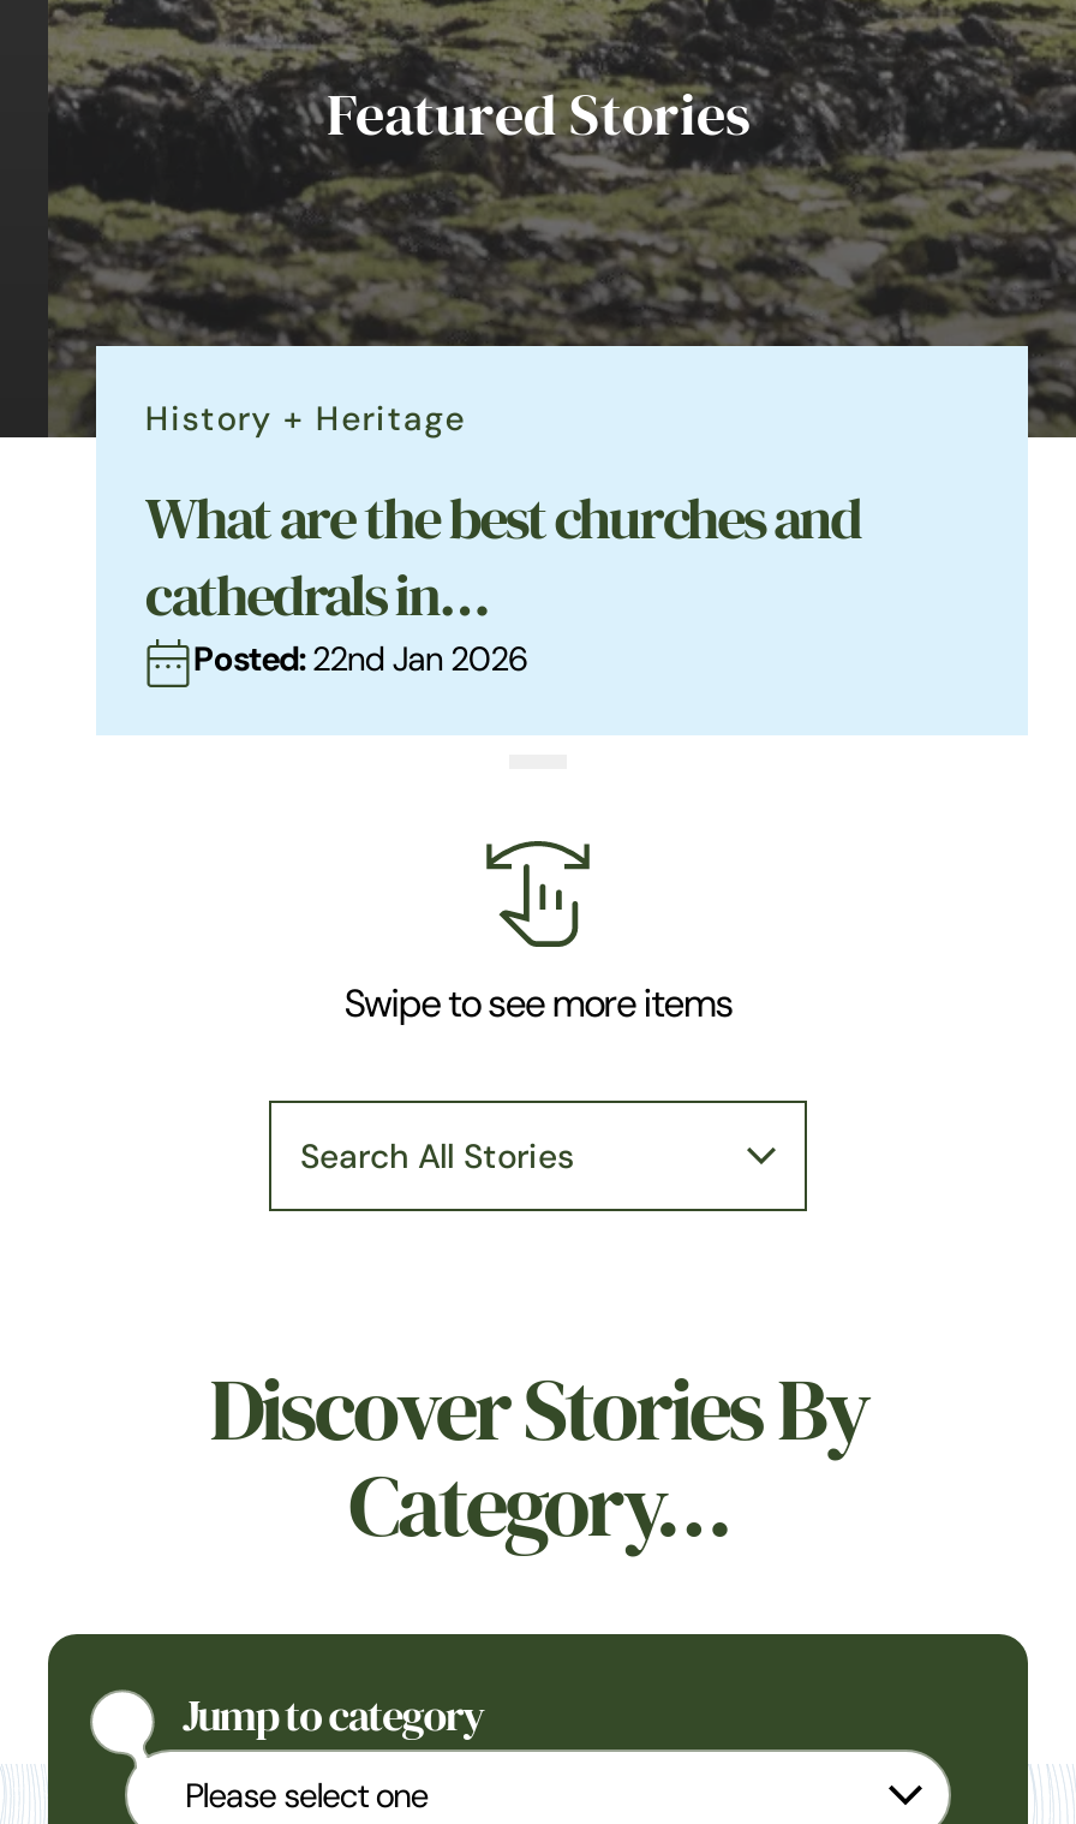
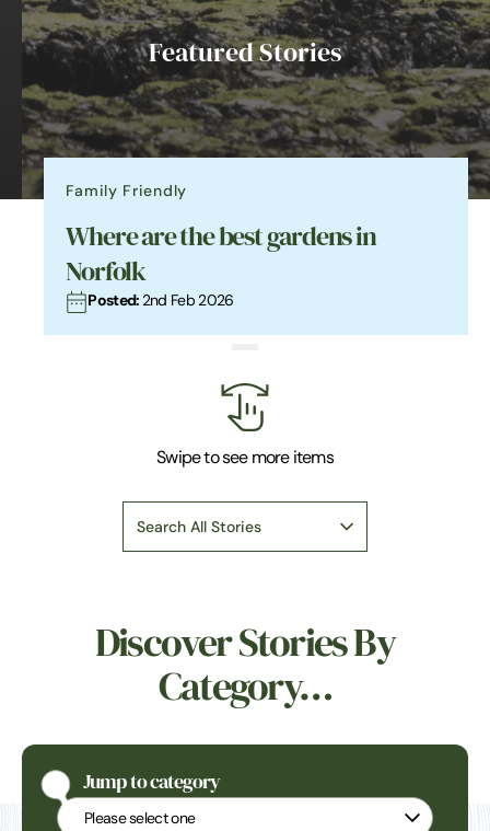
- History + Heritage
+ Family Friendly

- What are the best churches and
- cathedrals in…
- Posted: 22nd Jan 2026
+ Where are the best gardens in
+ Norfolk
+ Posted: 2nd Feb 2026
